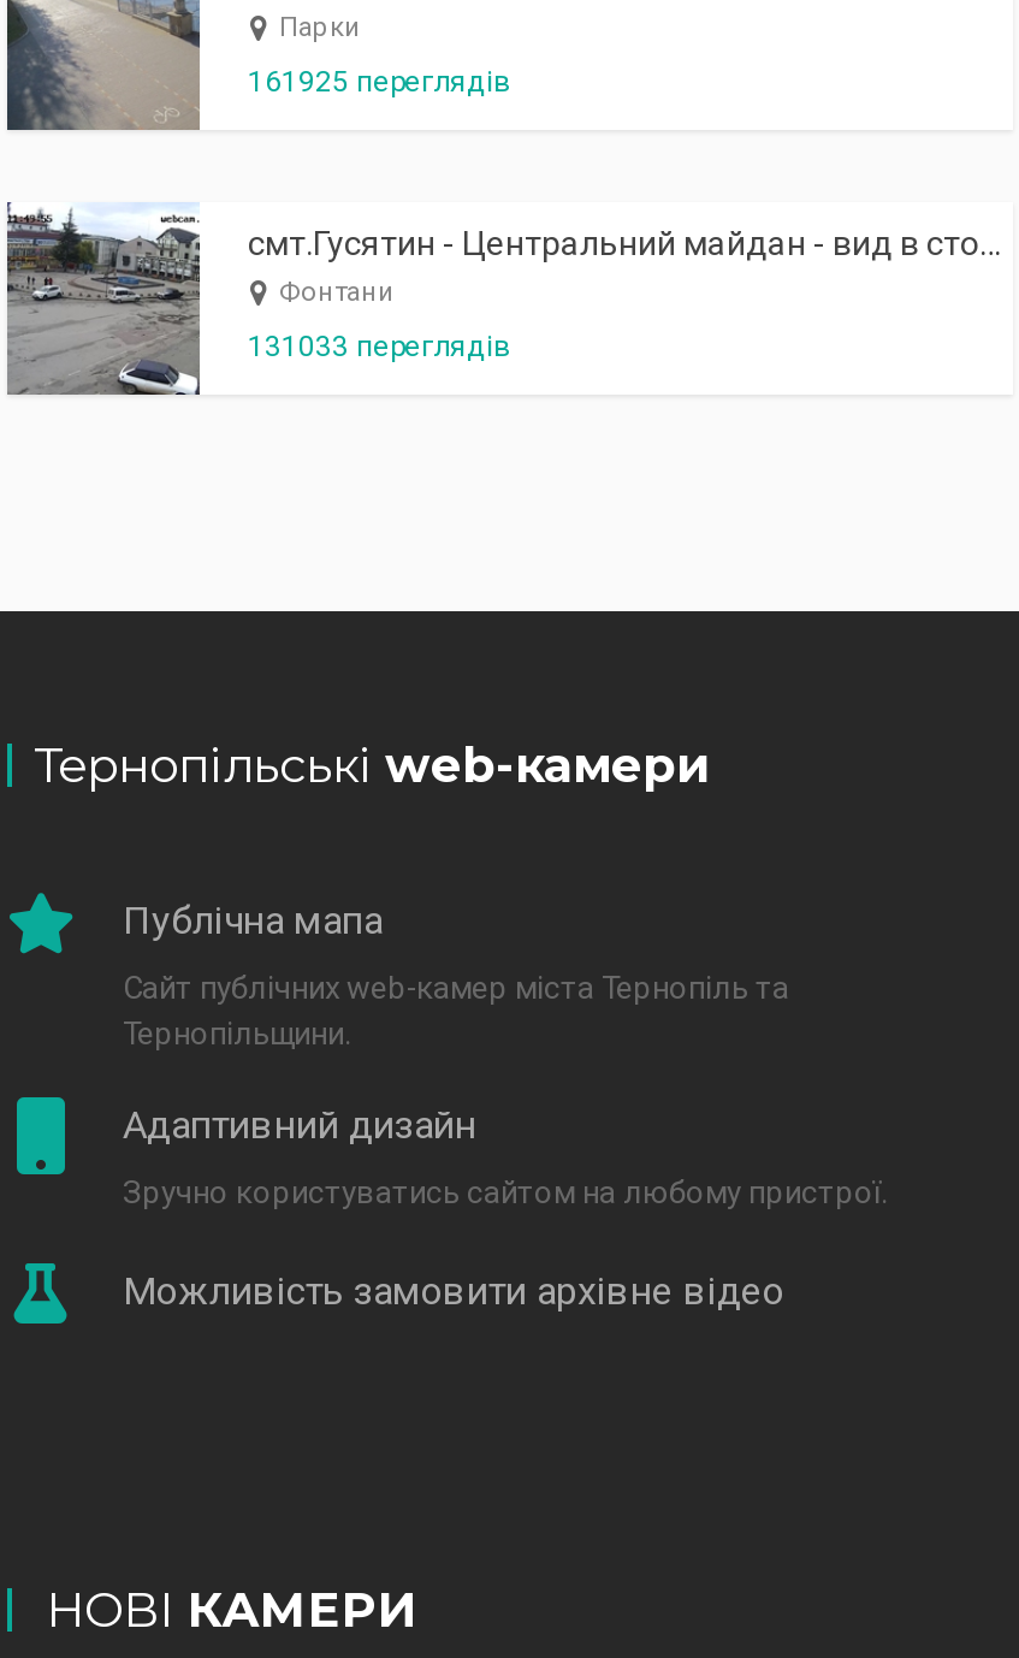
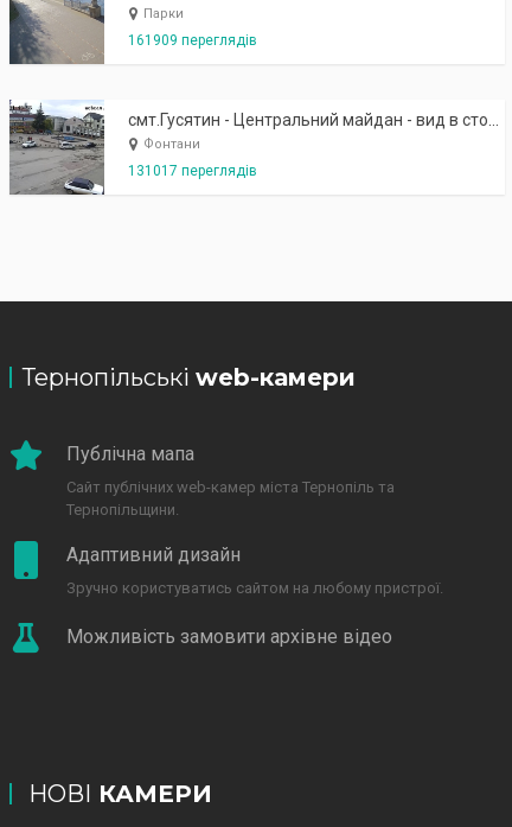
- 161925 переглядів
+ 161909 переглядів

- 131033 переглядів
+ 131017 переглядів
